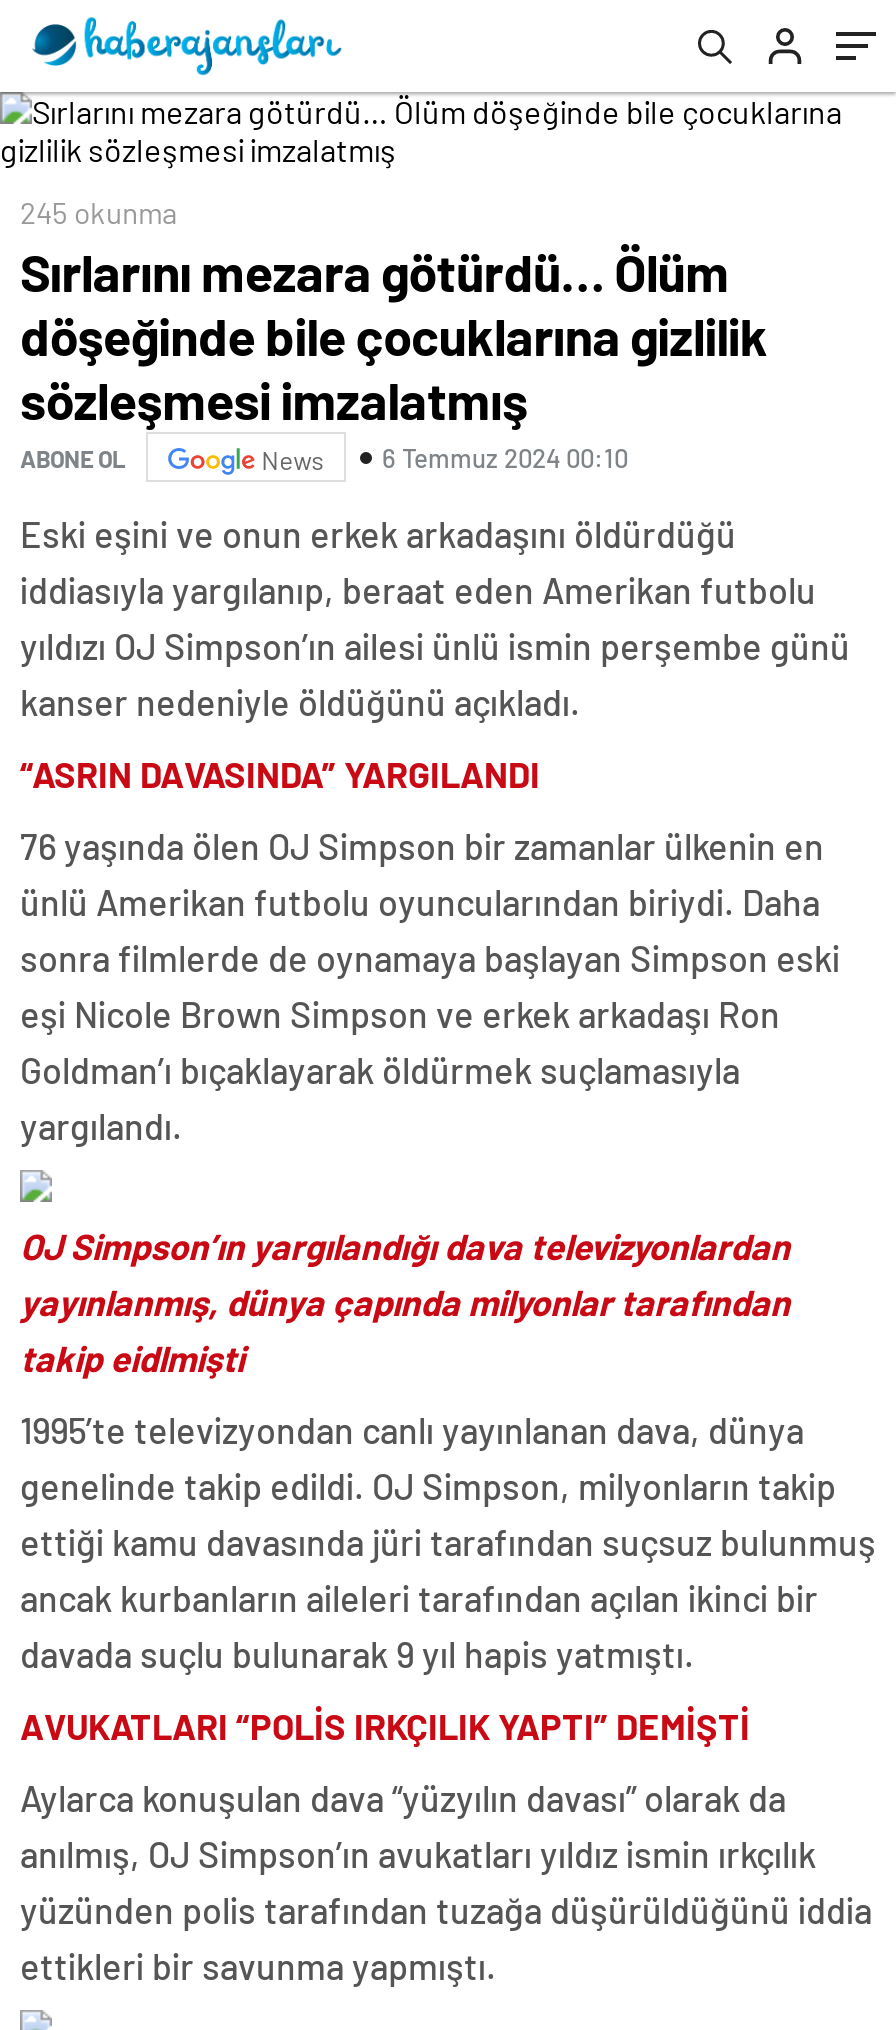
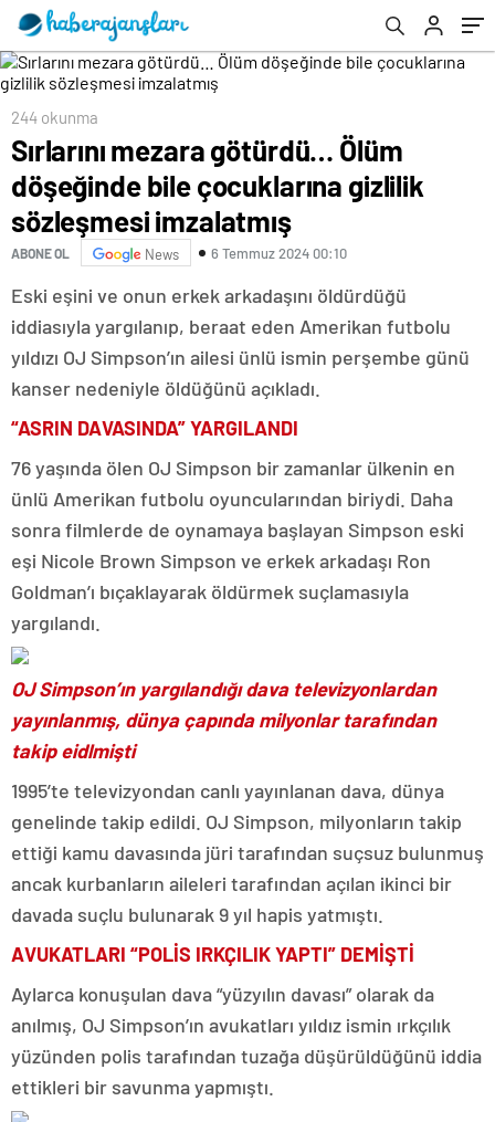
- 245 okunma
+ 244 okunma
